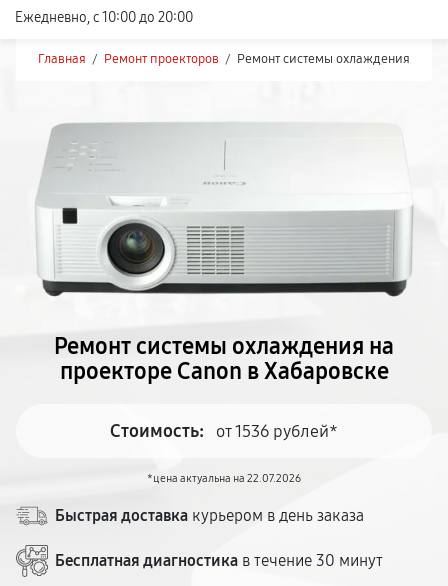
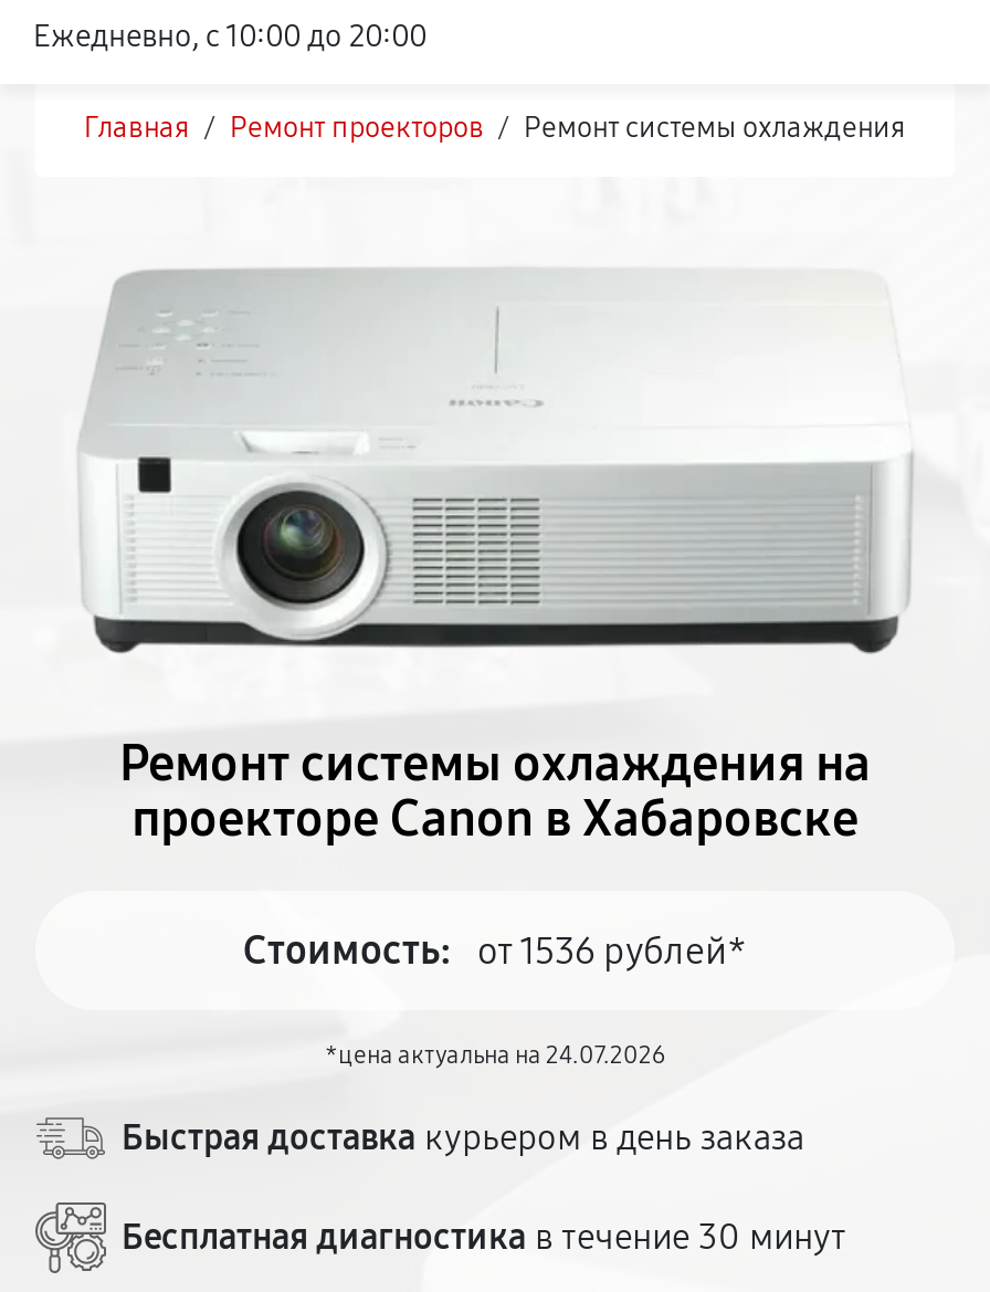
- *цена актуальна на 22.07.2026
+ *цена актуальна на 24.07.2026
